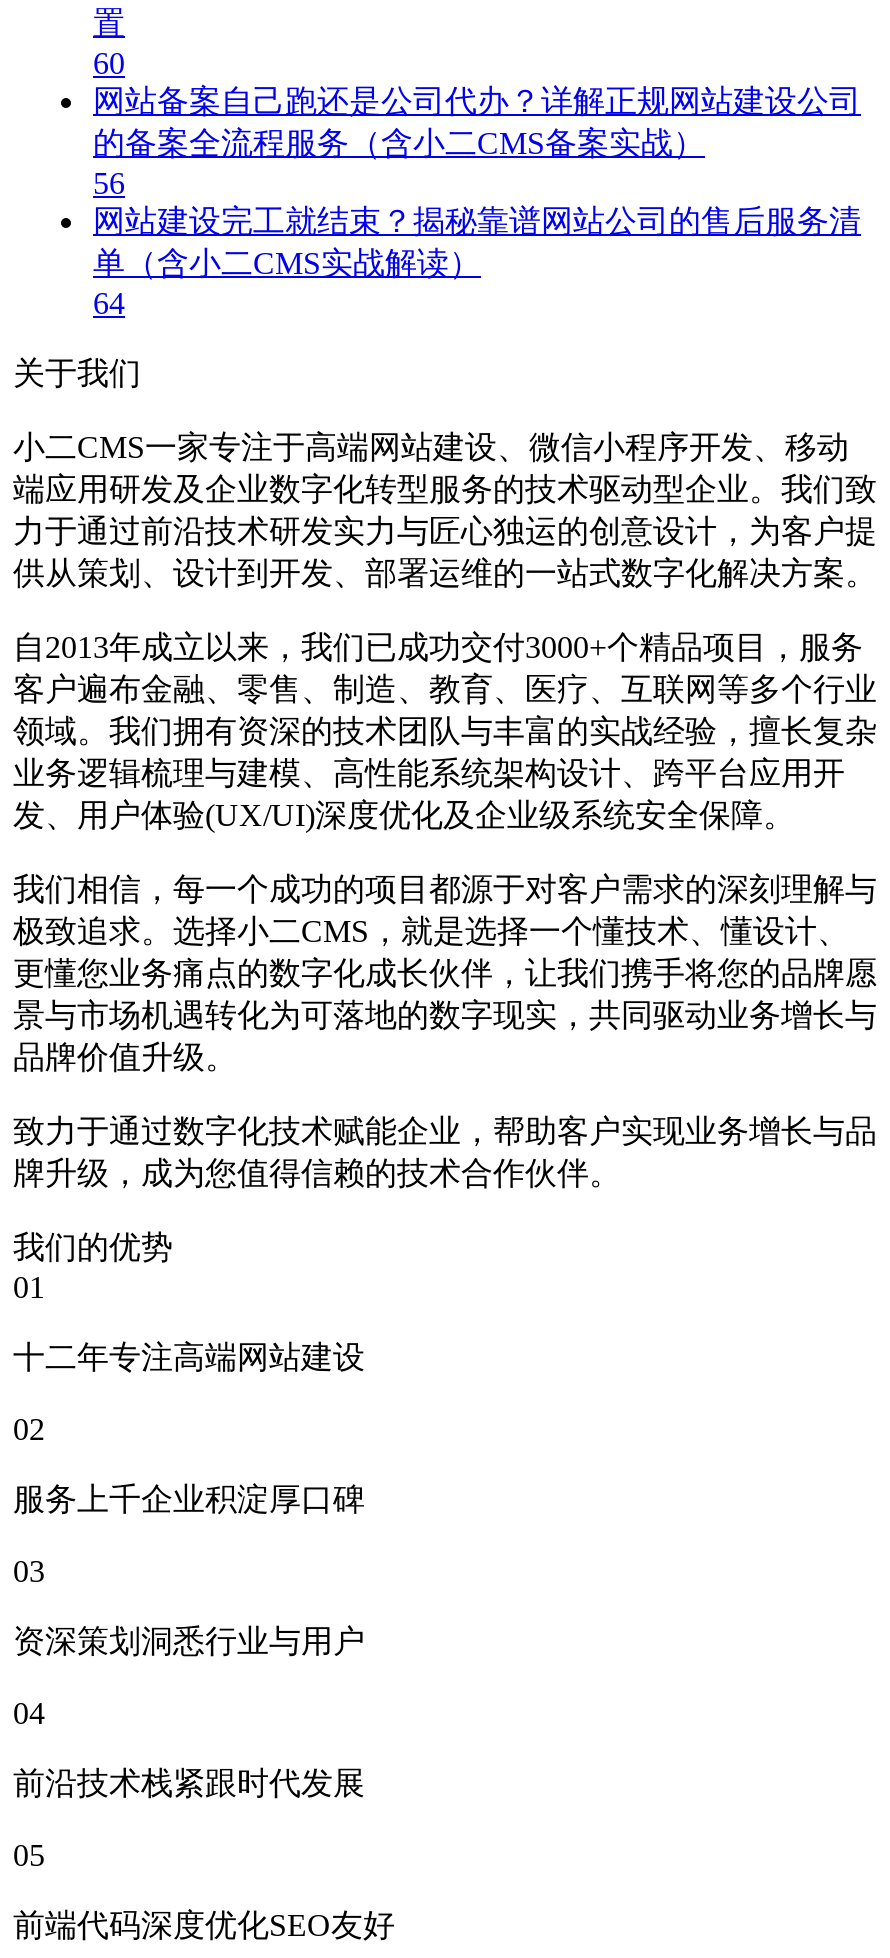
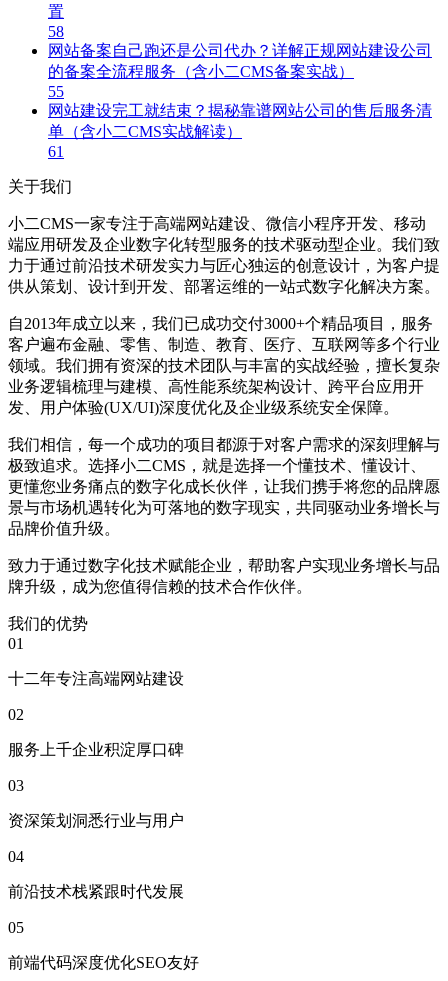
- 60
+ 58

- 56
+ 55

- 64
+ 61
